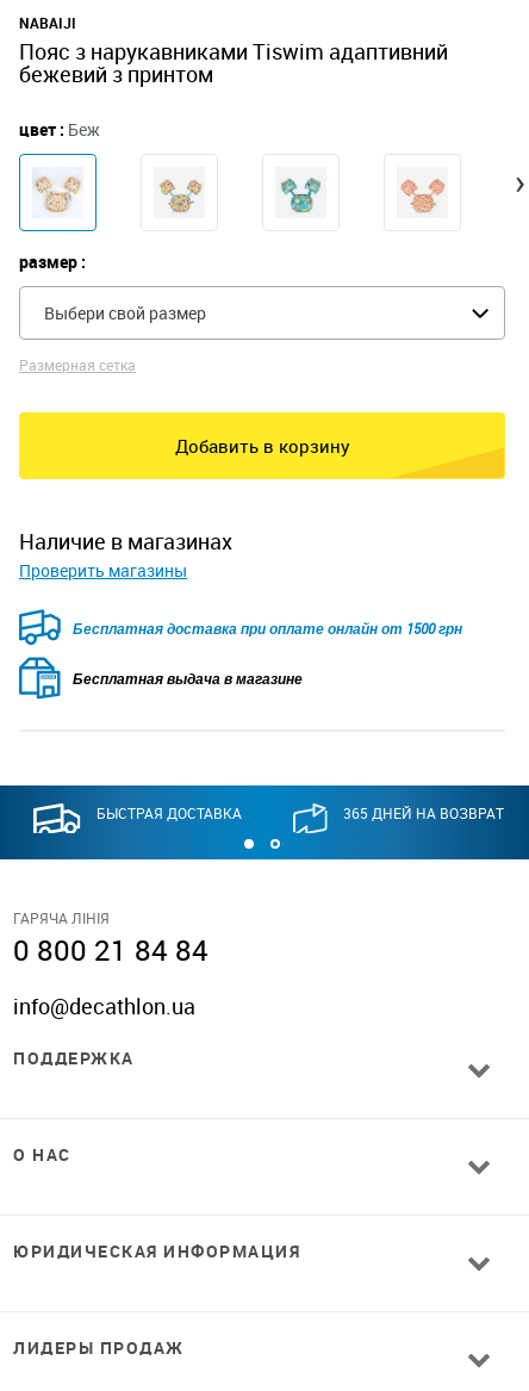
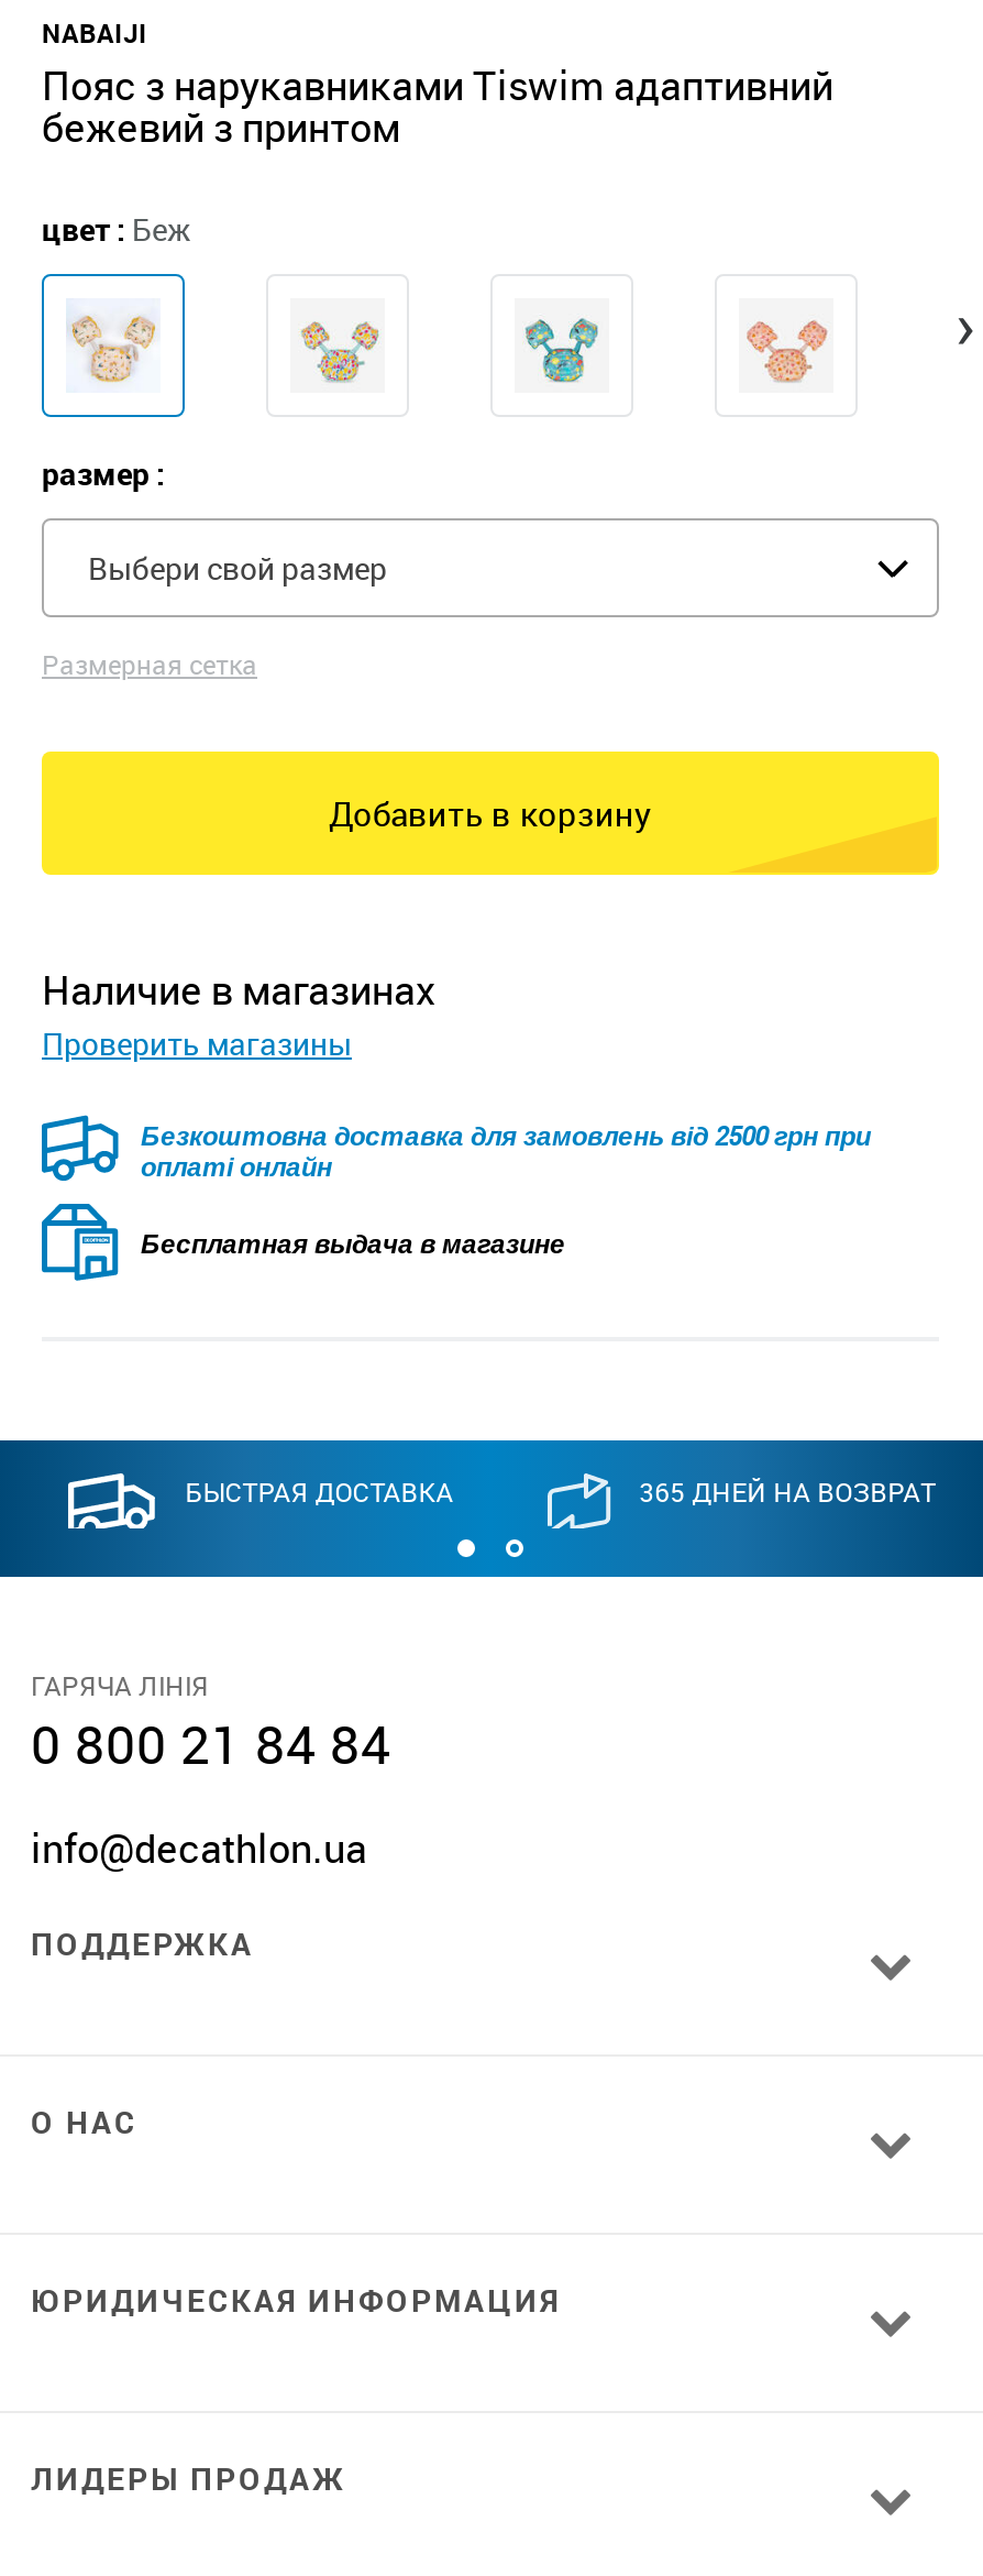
- Бесплатная доставка при оплате онлайн от 1500 грн
+ Безкоштовна доставка для замовлень від 2500 грн при
+ оплаті онлайн
